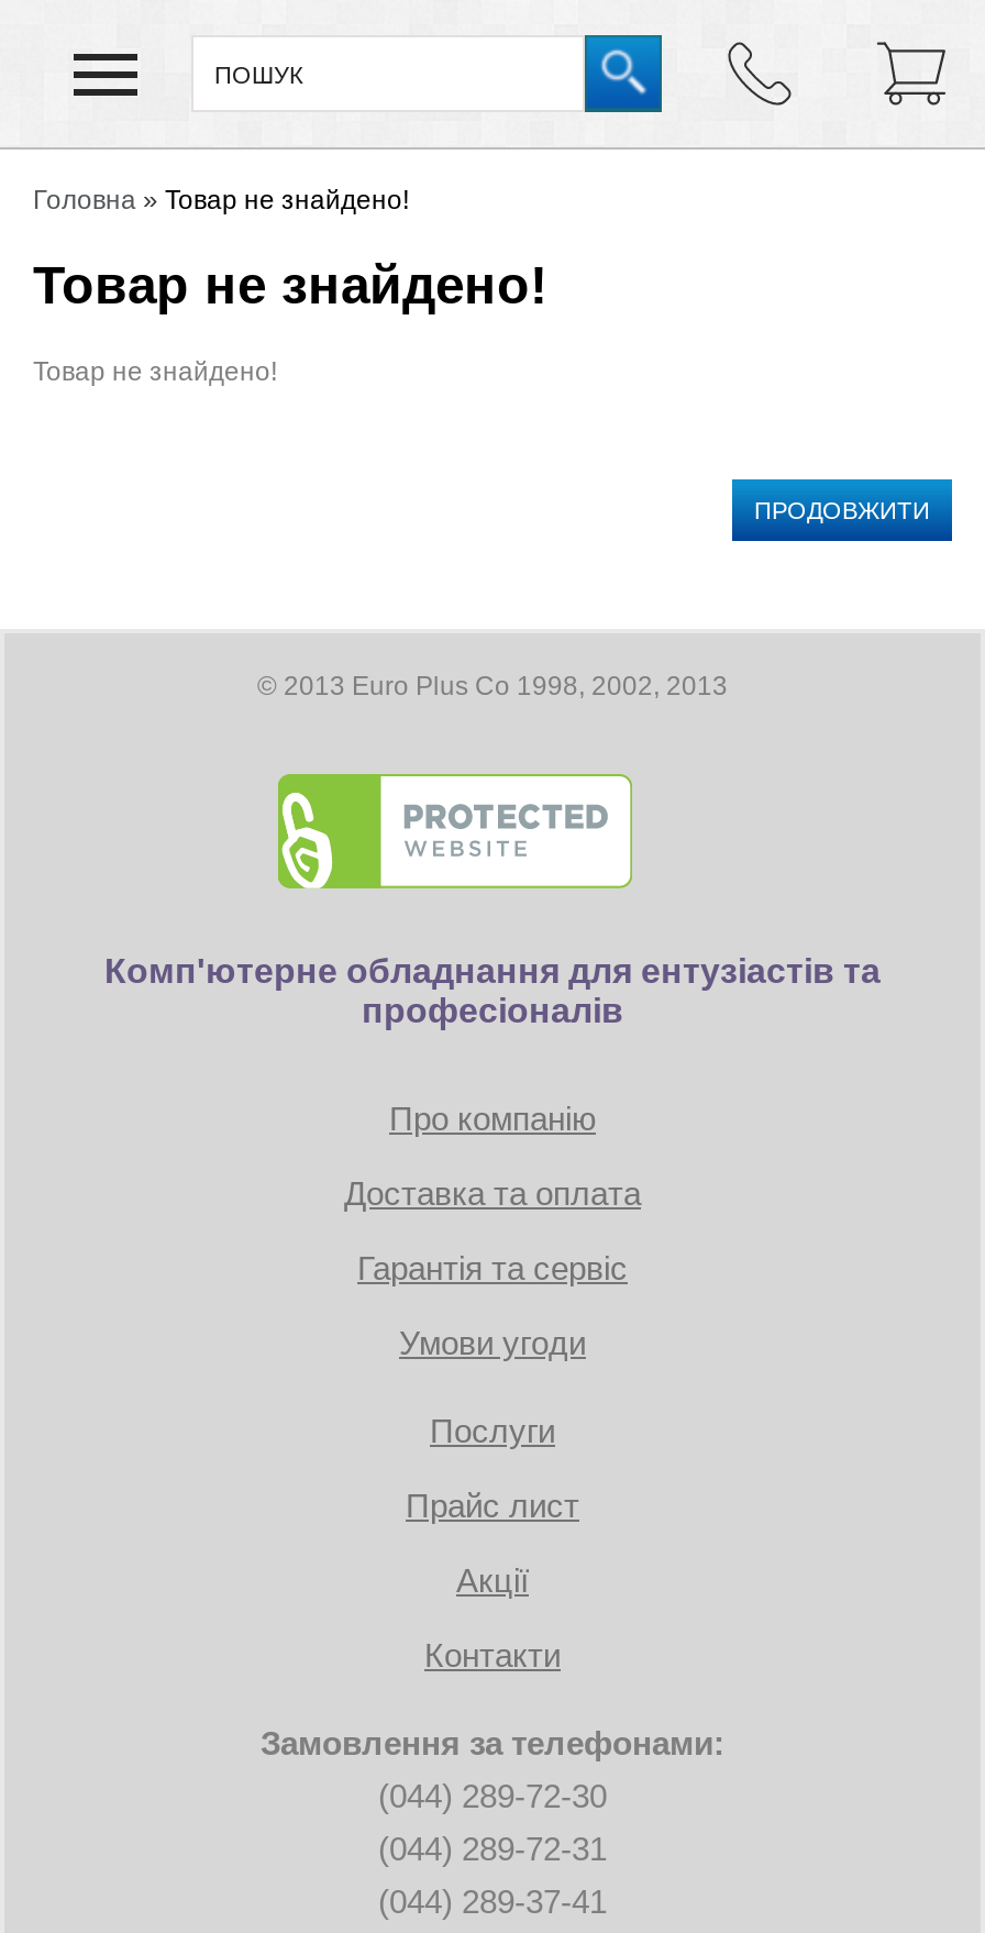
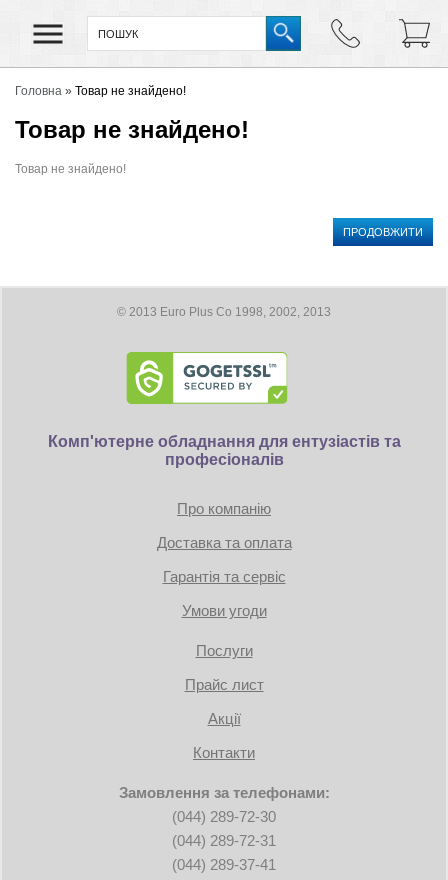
- [image]
+ [image]

- [image]
+ [image]
